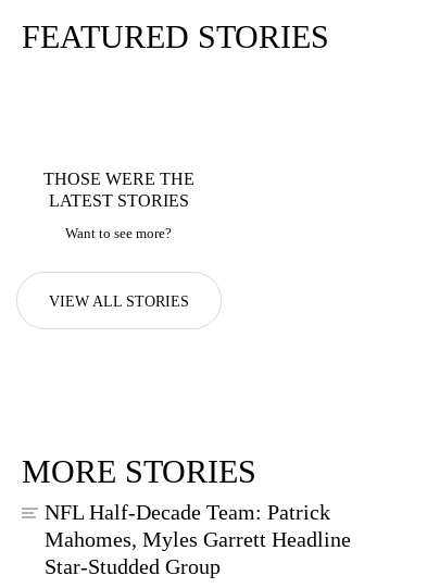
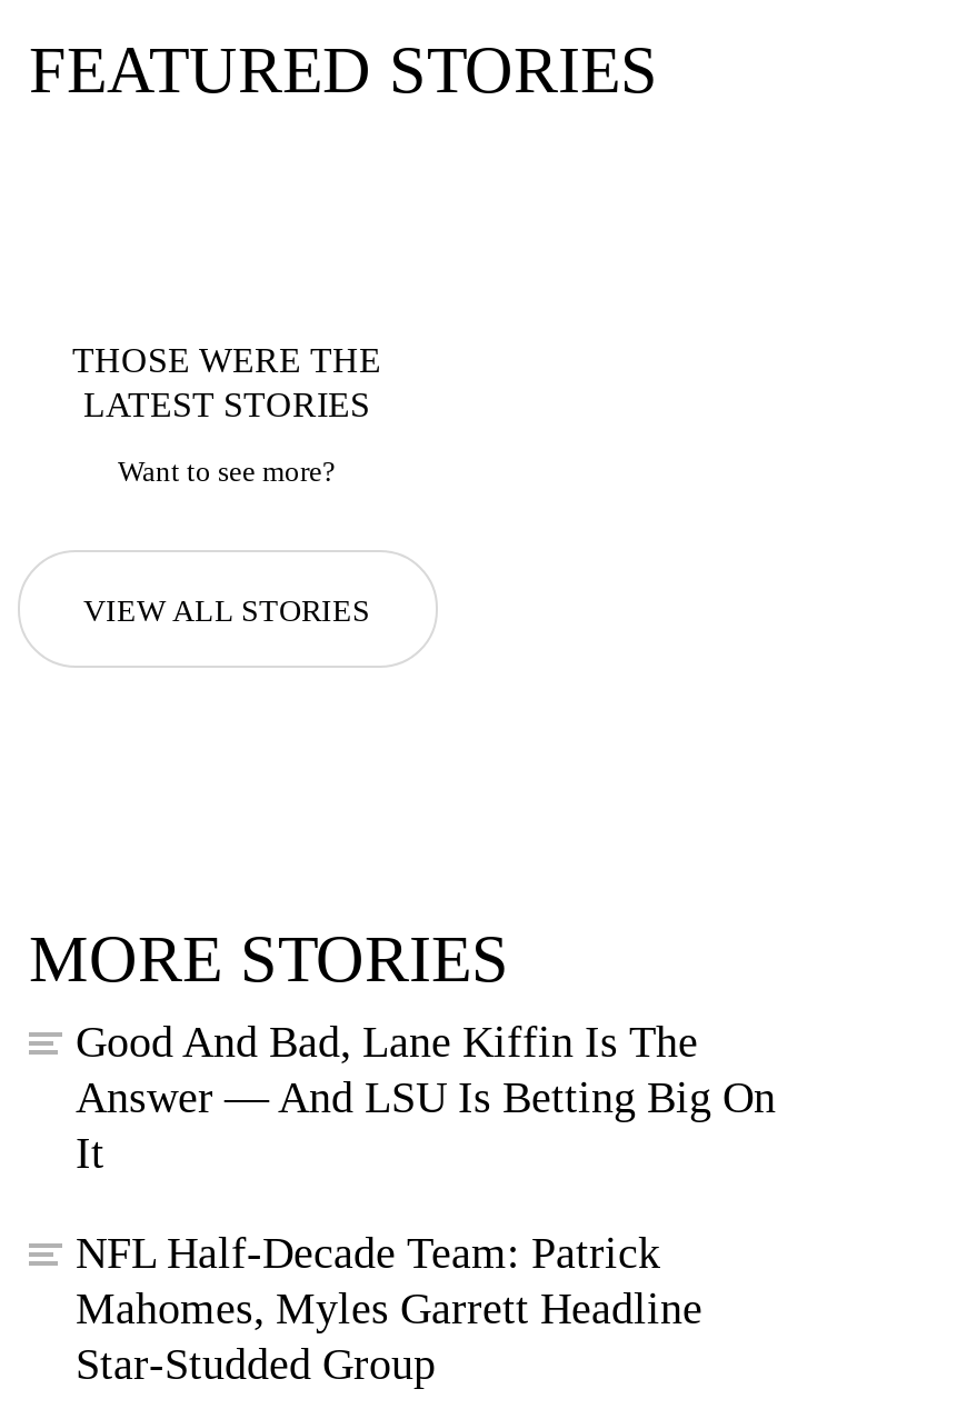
+ Good And Bad, Lane Kiffin Is The
+ Answer — And LSU Is Betting Big On
+ It
